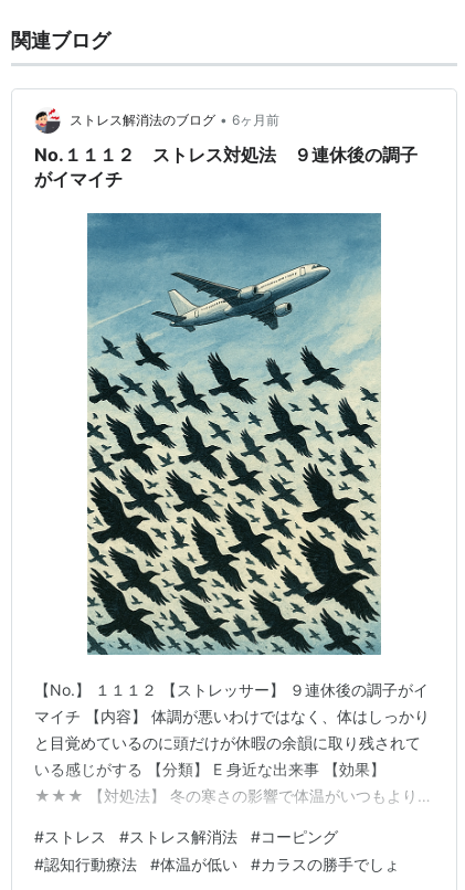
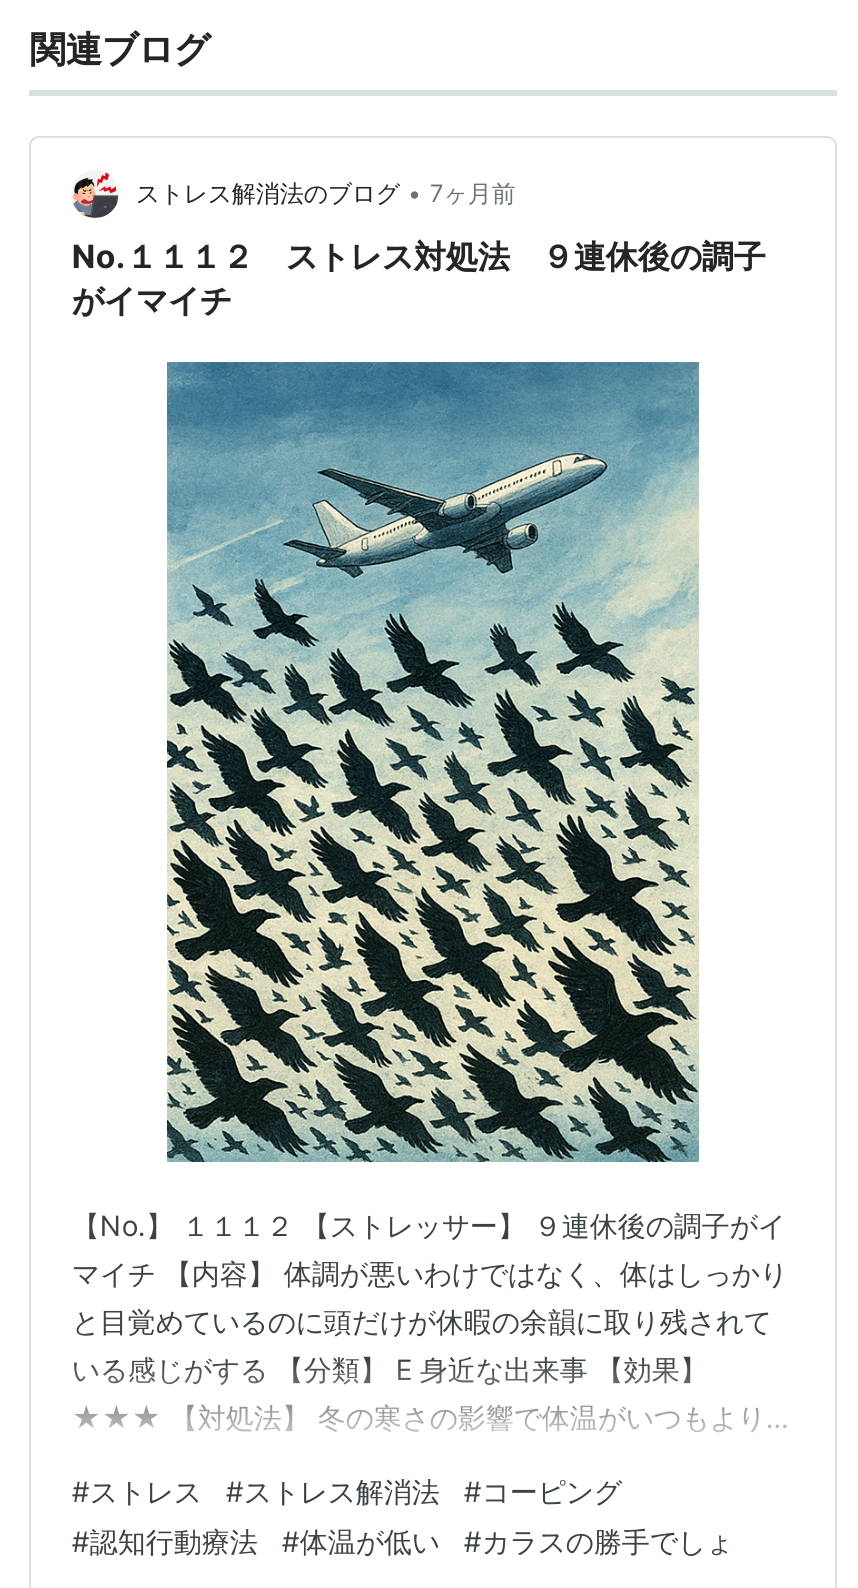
- ストレス解消法のブログ • 6ヶ月前
+ ストレス解消法のブログ • 7ヶ月前
